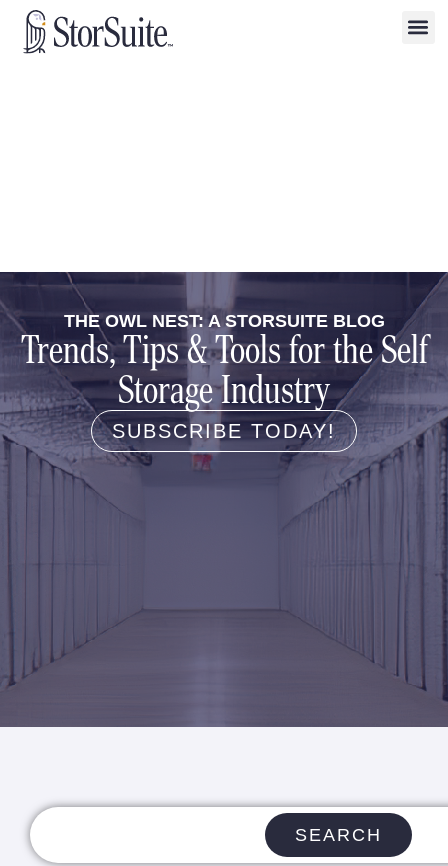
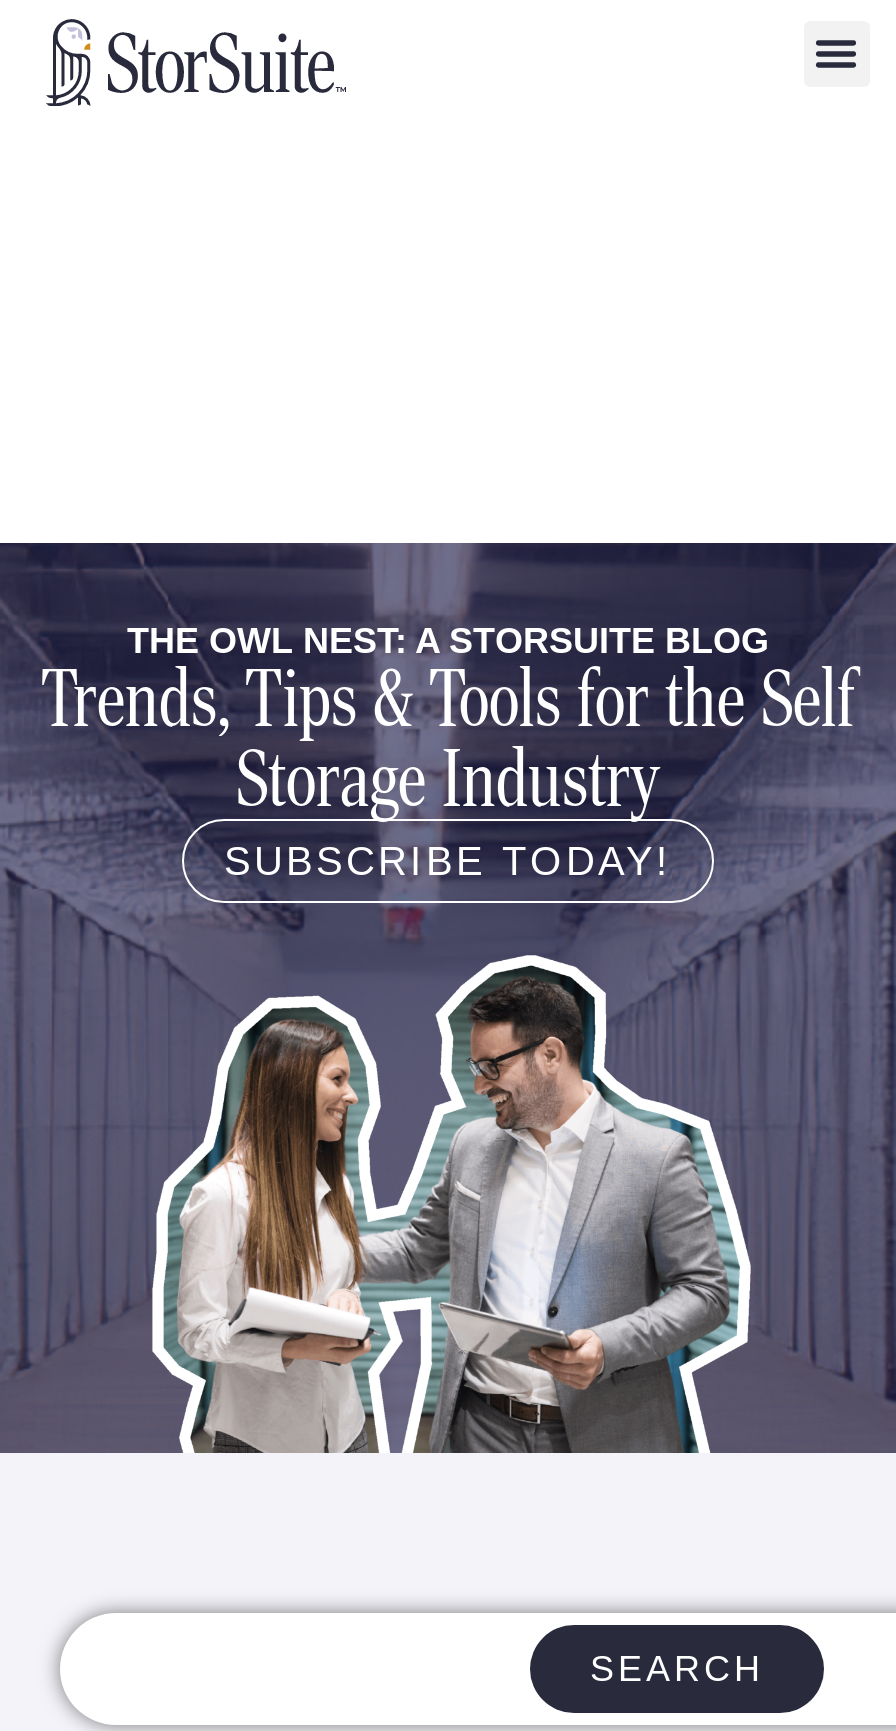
+ [image]
